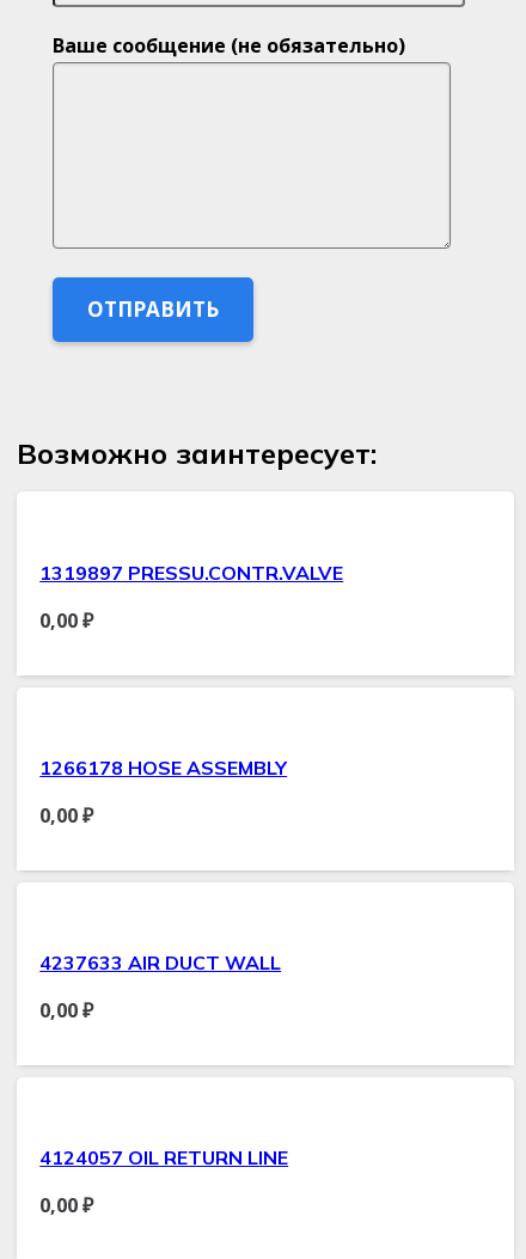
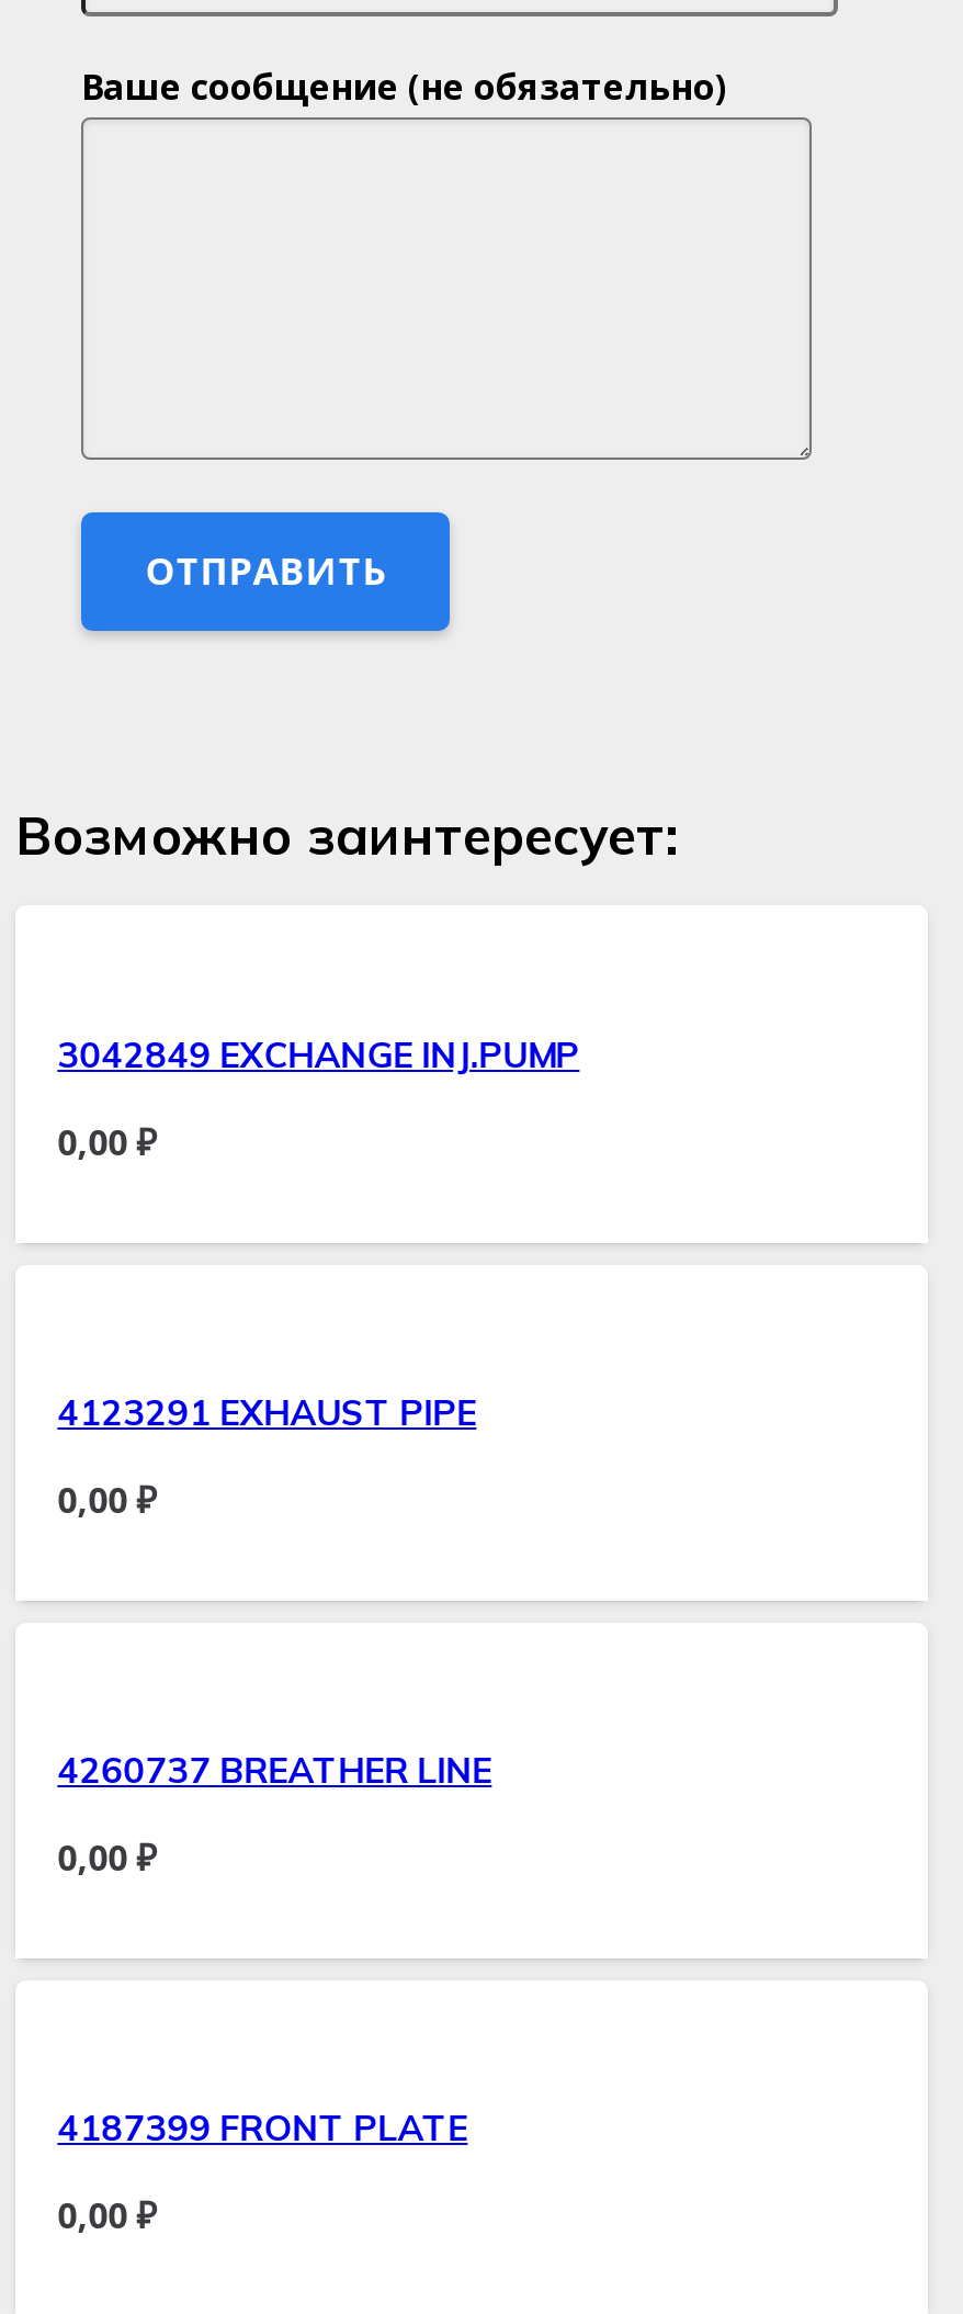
- 1319897 PRESSU.CONTR.VALVE
+ 3042849 EXCHANGE INJ.PUMP

- 1266178 HOSE ASSEMBLY
+ 4123291 EXHAUST PIPE

- 4237633 AIR DUCT WALL
+ 4260737 BREATHER LINE

- 4124057 OIL RETURN LINE
+ 4187399 FRONT PLATE
